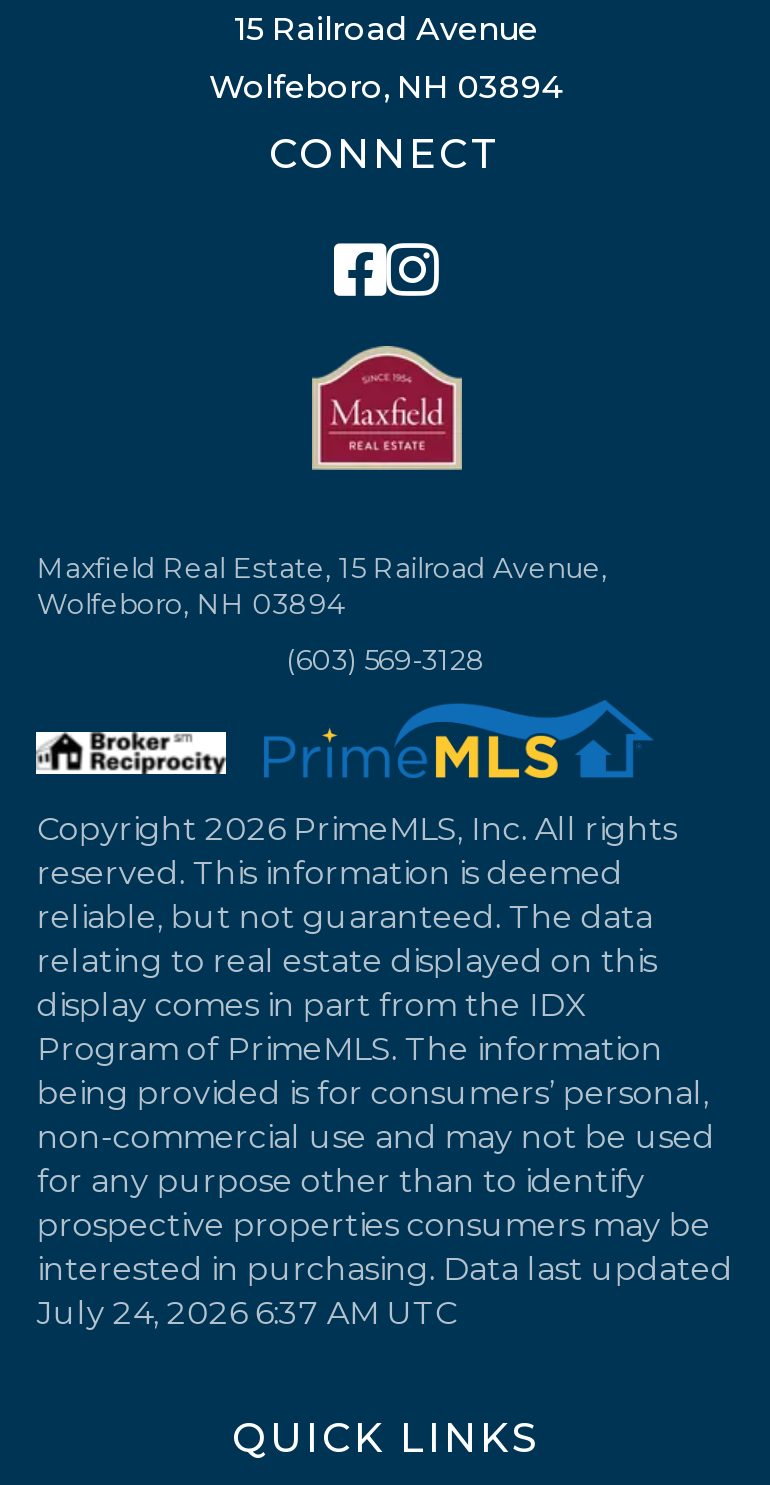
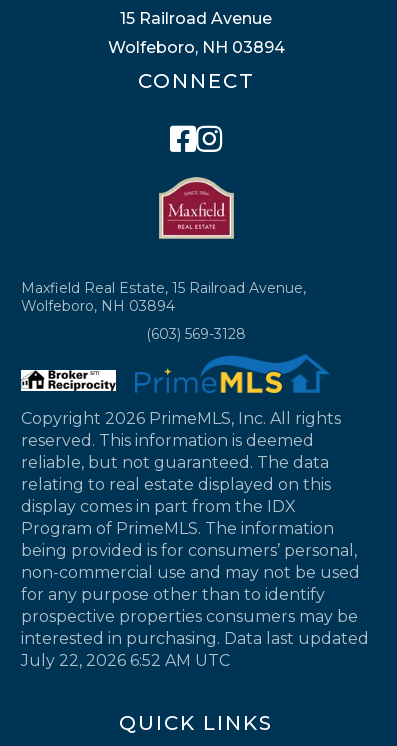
- July 24, 2026 6:37 AM UTC
+ July 22, 2026 6:52 AM UTC
